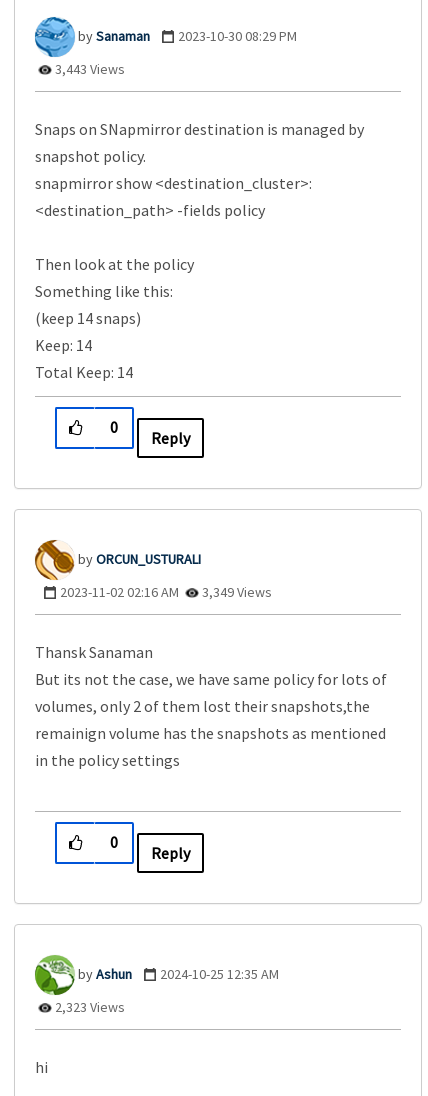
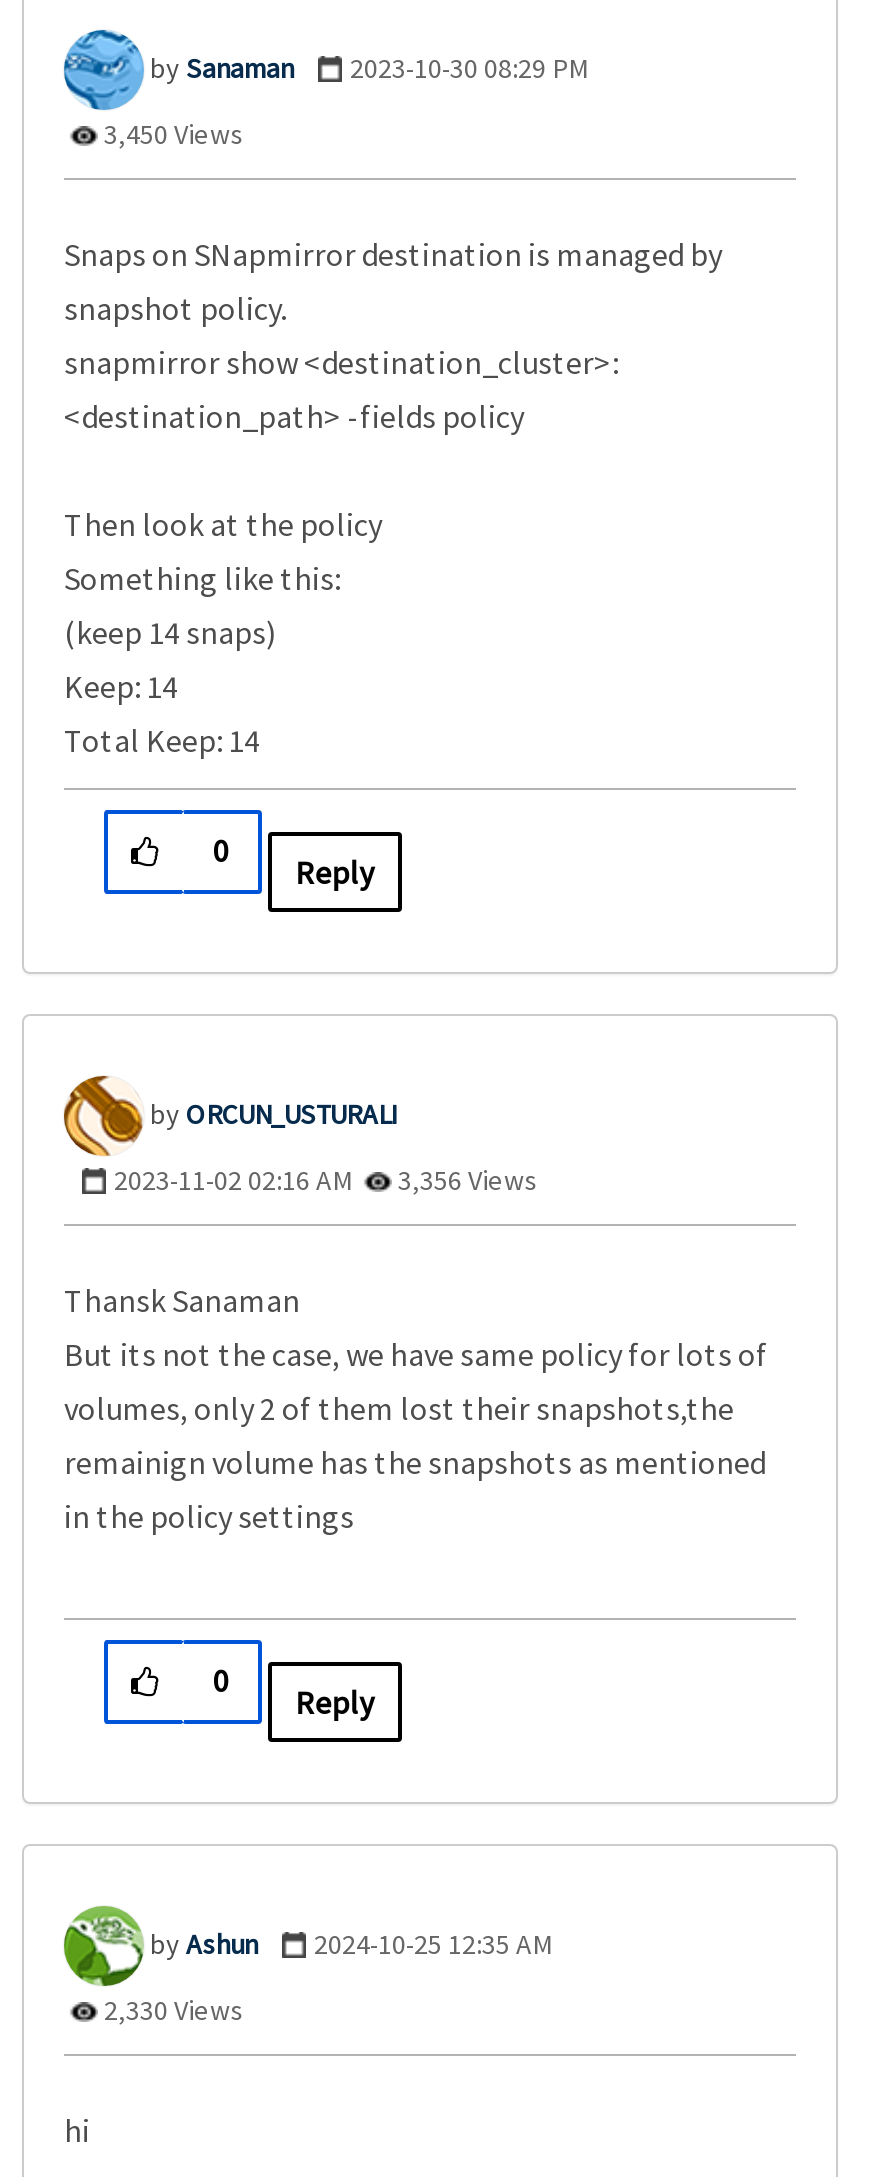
- 3,443 Views
+ 3,450 Views

- 2023-11-02 02:16 AM 3,349 Views
+ 2023-11-02 02:16 AM 3,356 Views

- 2,323 Views
+ 2,330 Views
